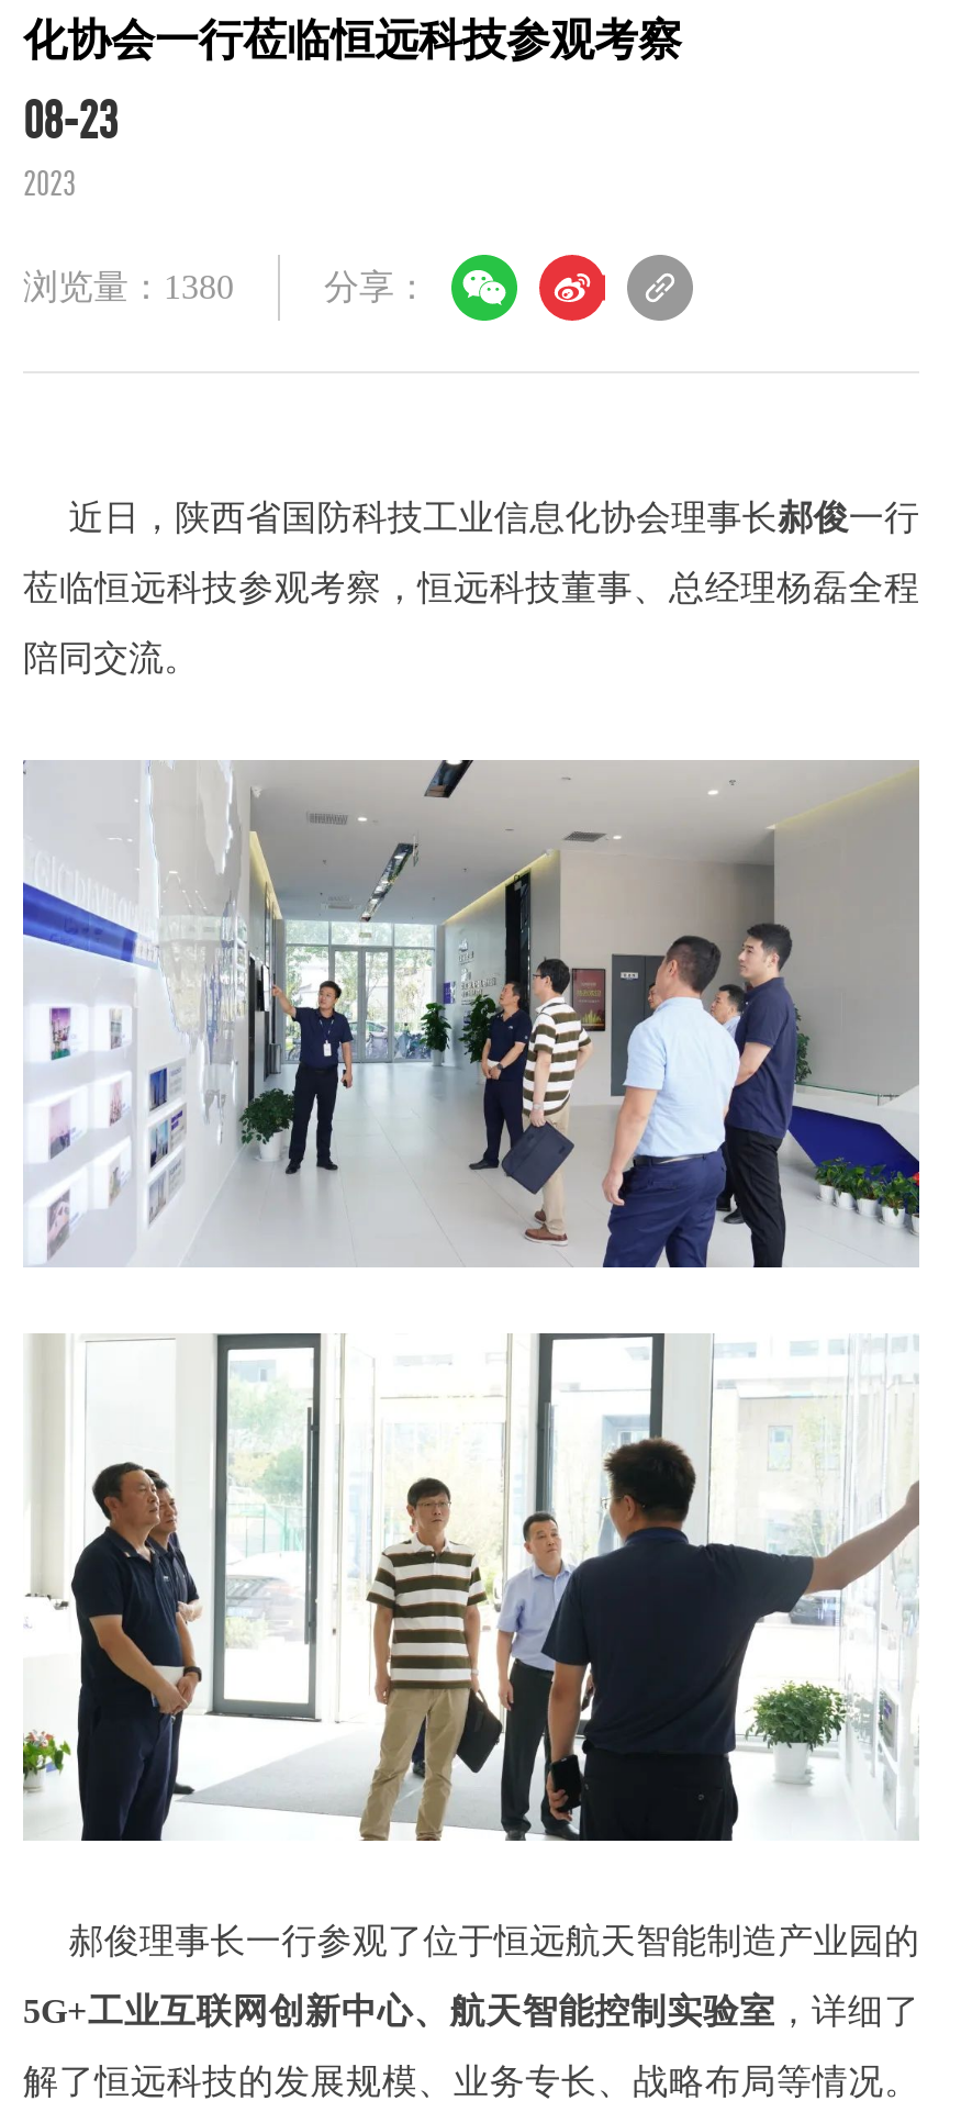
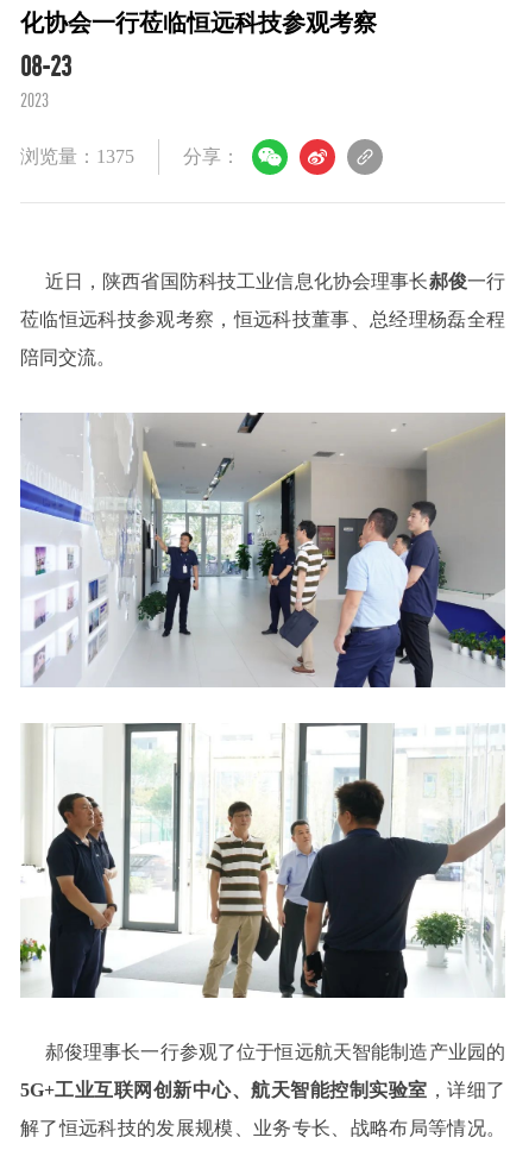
- 浏览量：1380
+ 浏览量：1375
